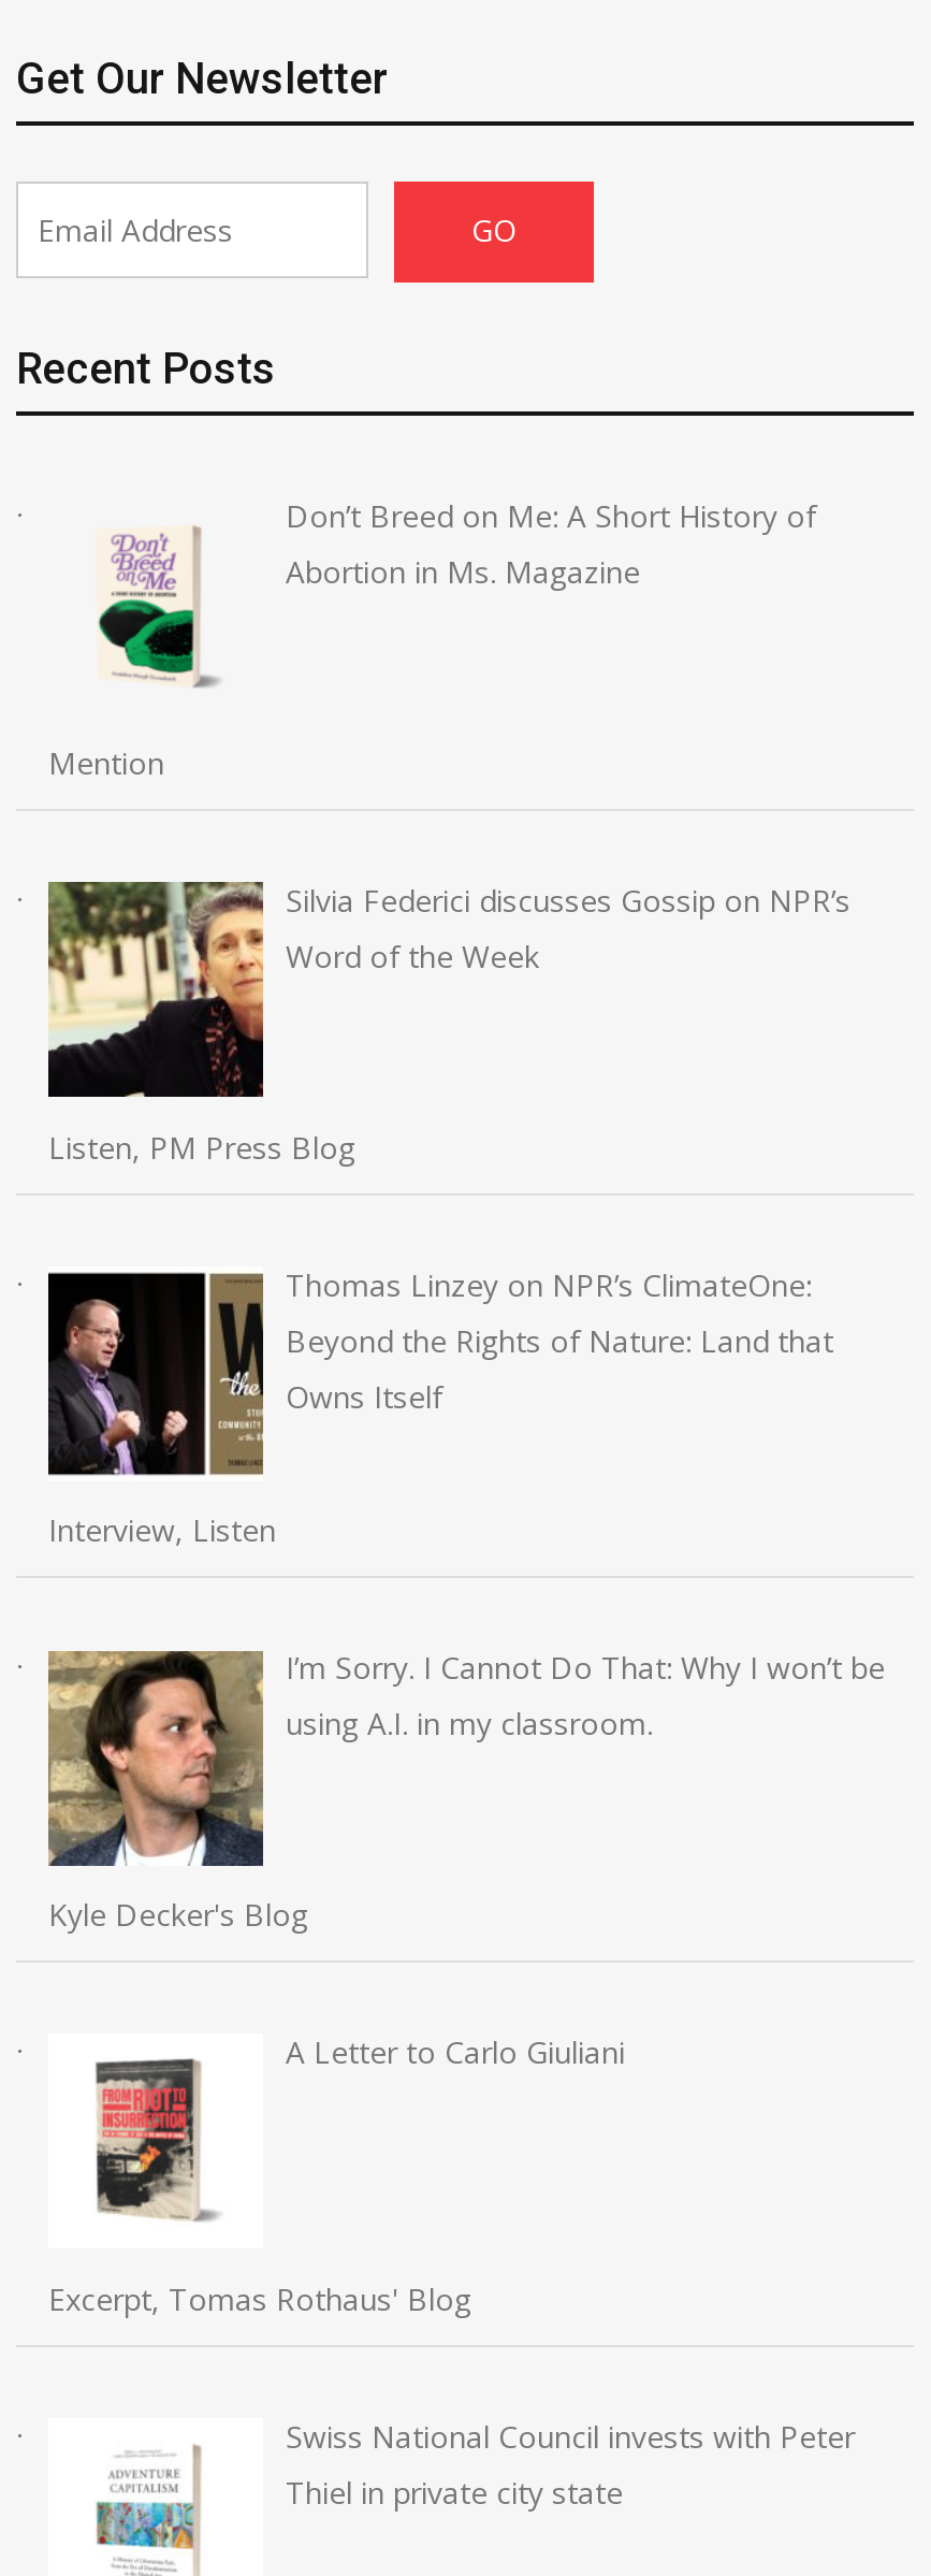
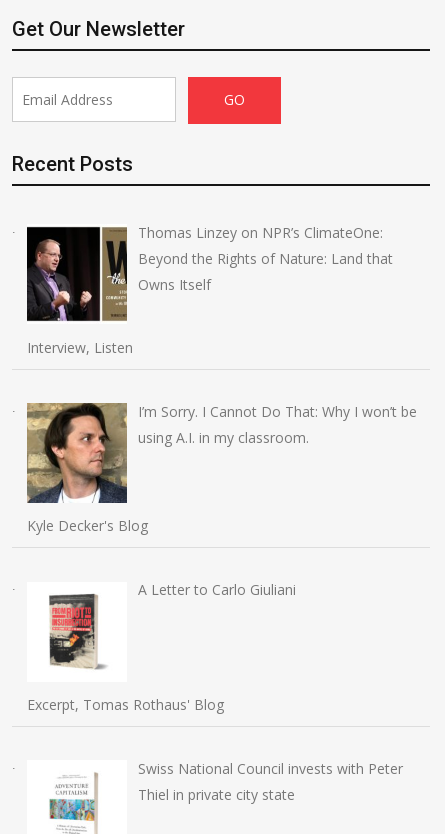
- Don’t Breed on Me: A Short History of
- Abortion in Ms. Magazine

- [image]
- Mention
- Silvia Federici discusses Gossip on NPR’s
- Word of the Week

- [image]
- Listen, PM Press Blog
